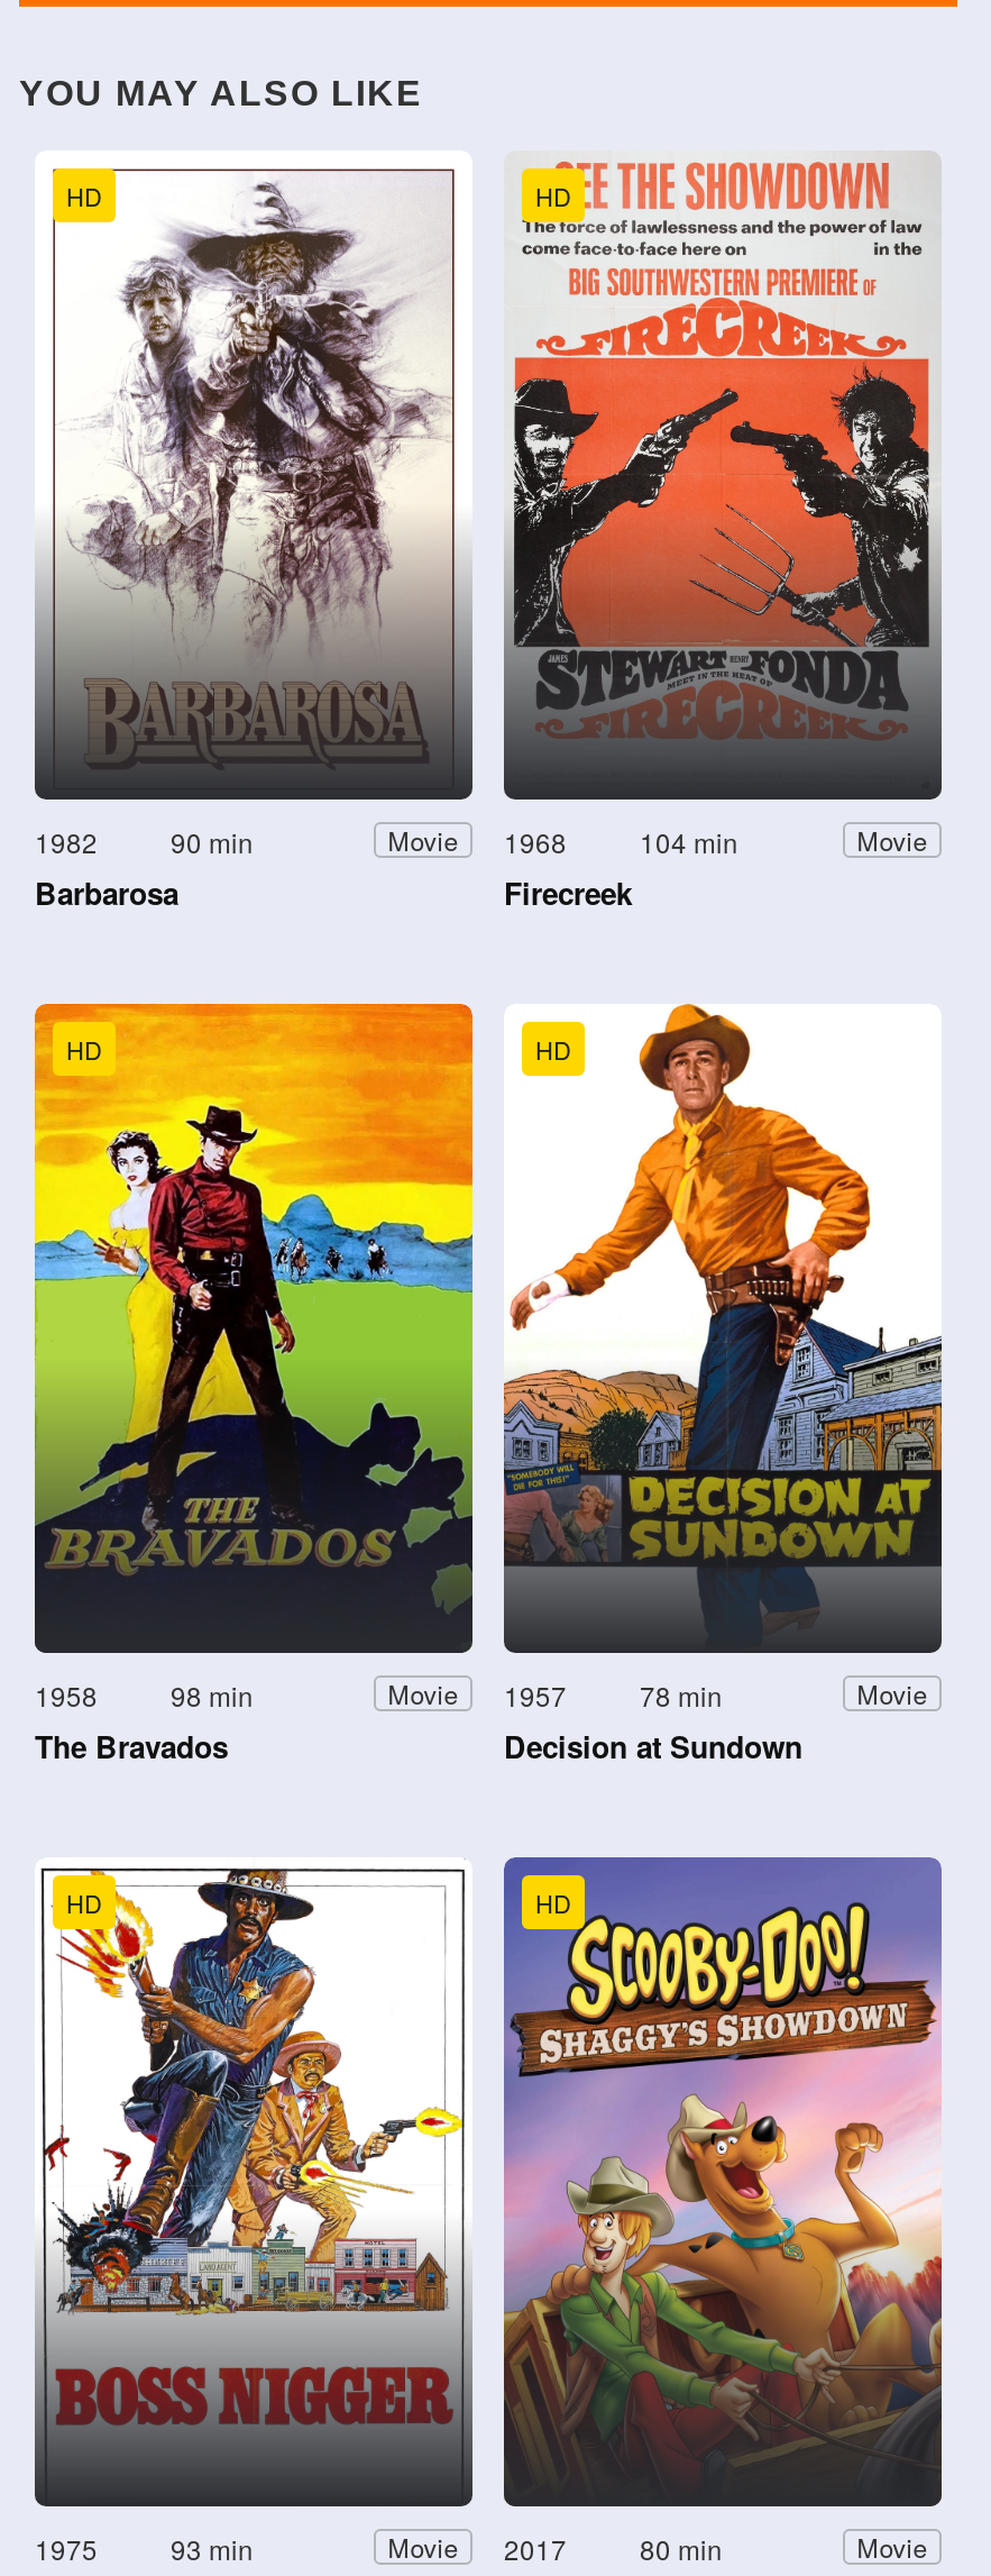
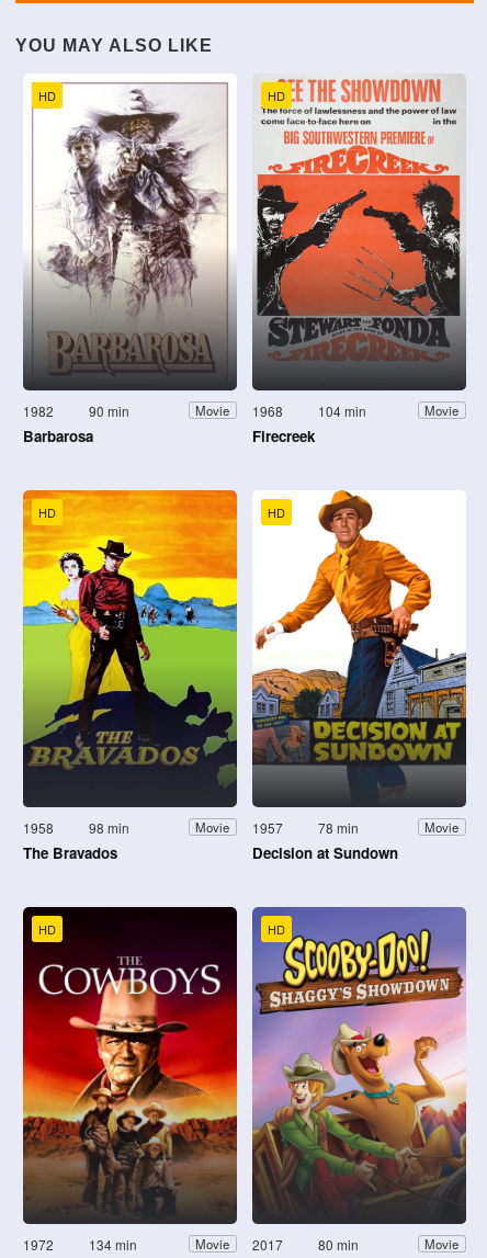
- [image]
- 1975
+ [image]
+ 1972

- 93 min
+ 134 min
